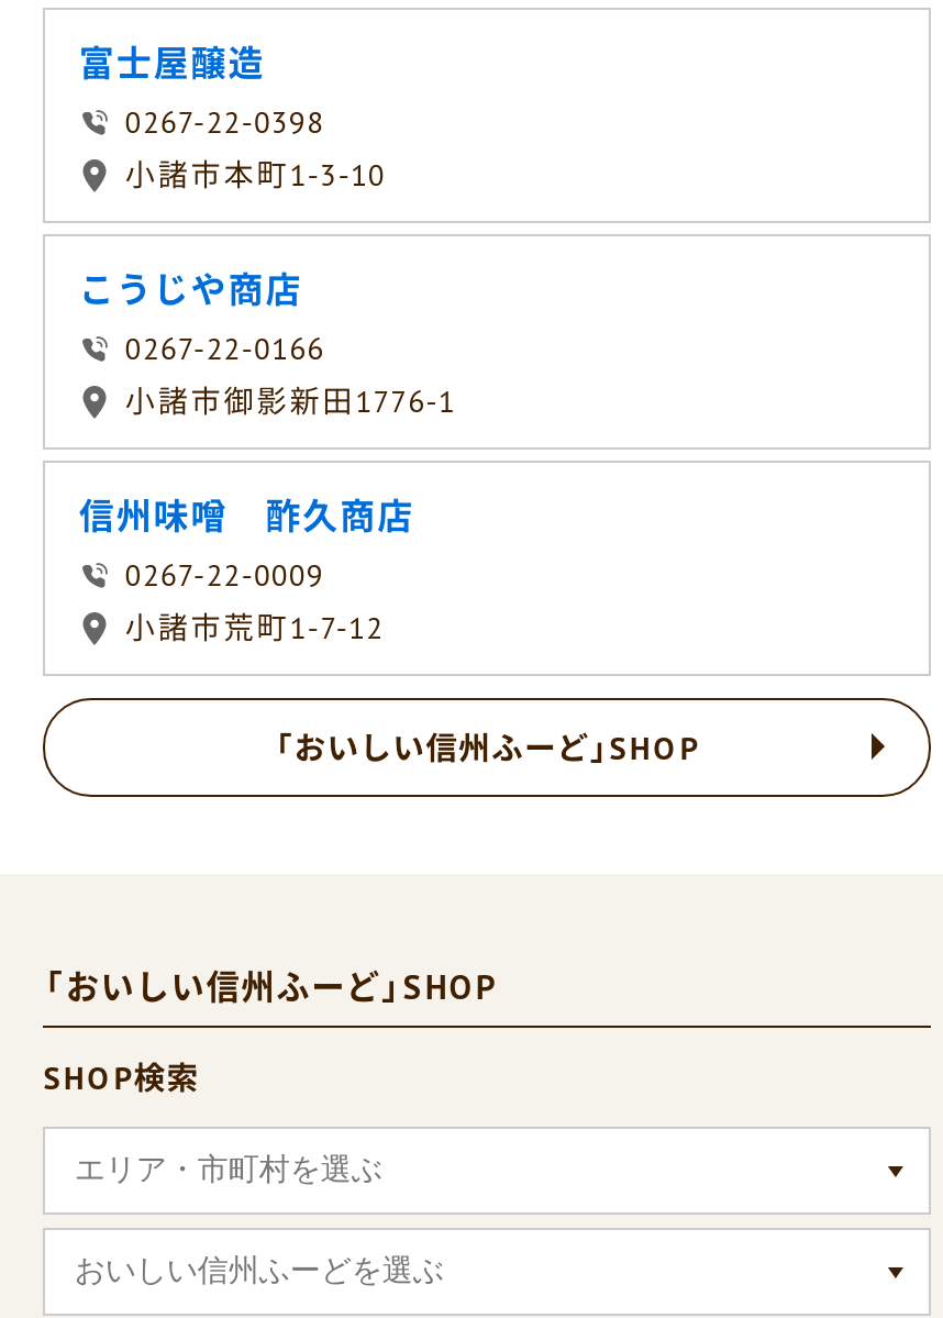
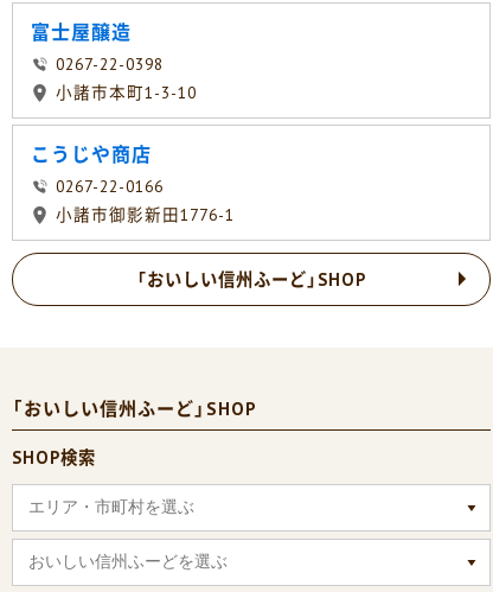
- 信州味噌 酢久商店
- 0267-22-0009
- 小諸市荒町1-7-12
